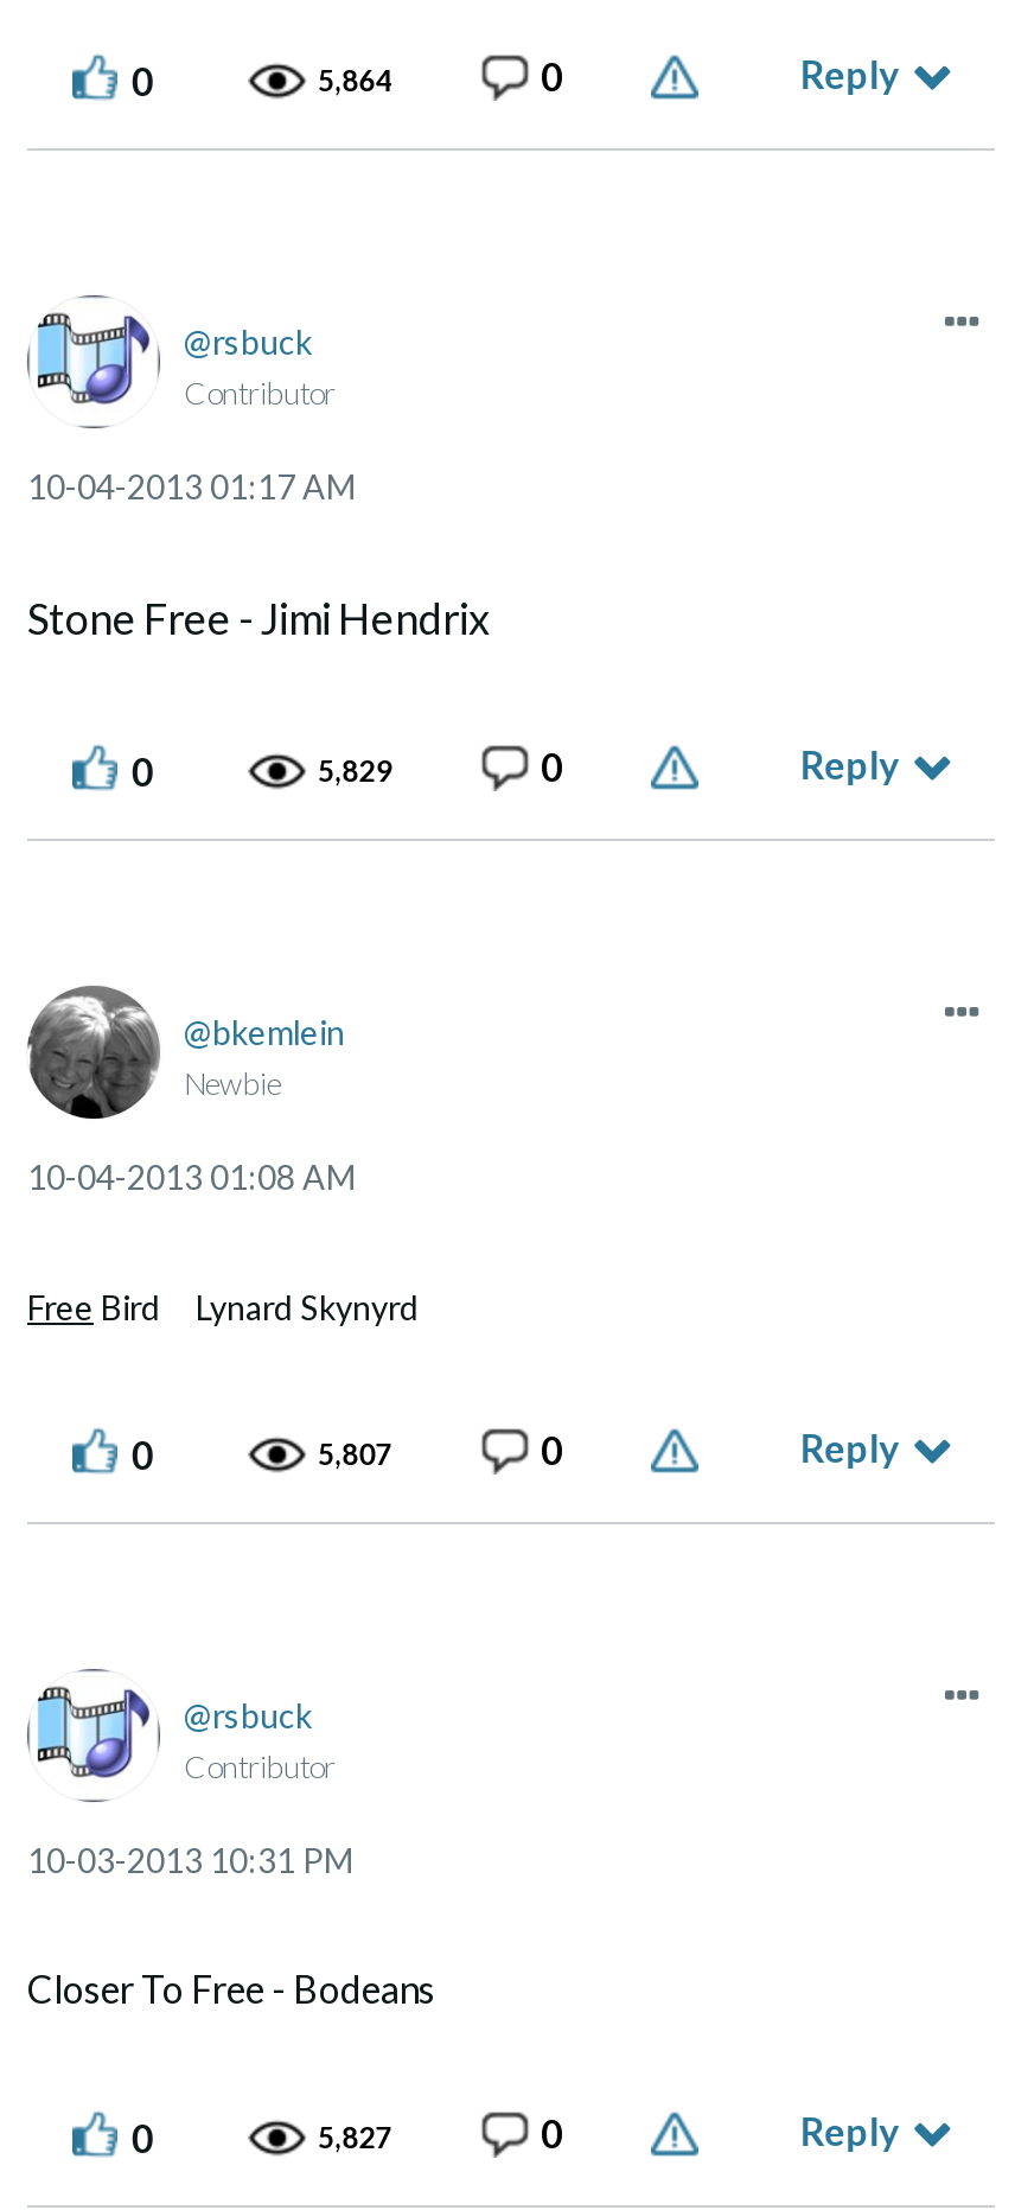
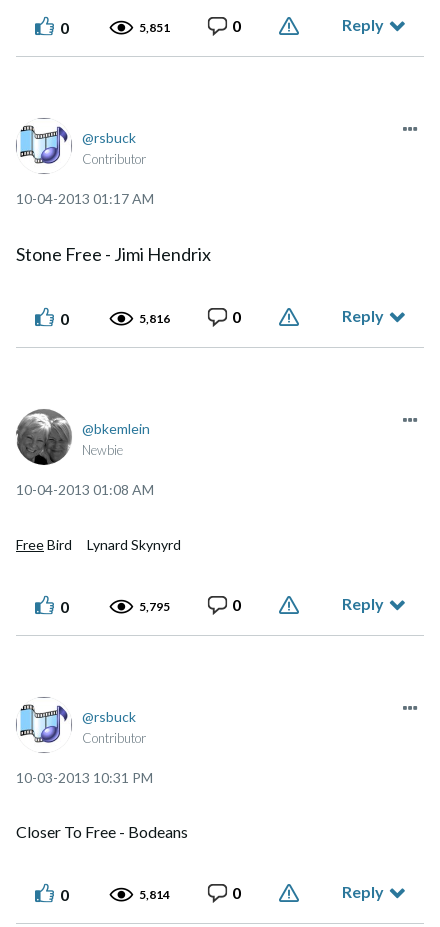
- 5,864
+ 5,851

- 5,829
+ 5,816

- 5,807
+ 5,795

- 5,827
+ 5,814
